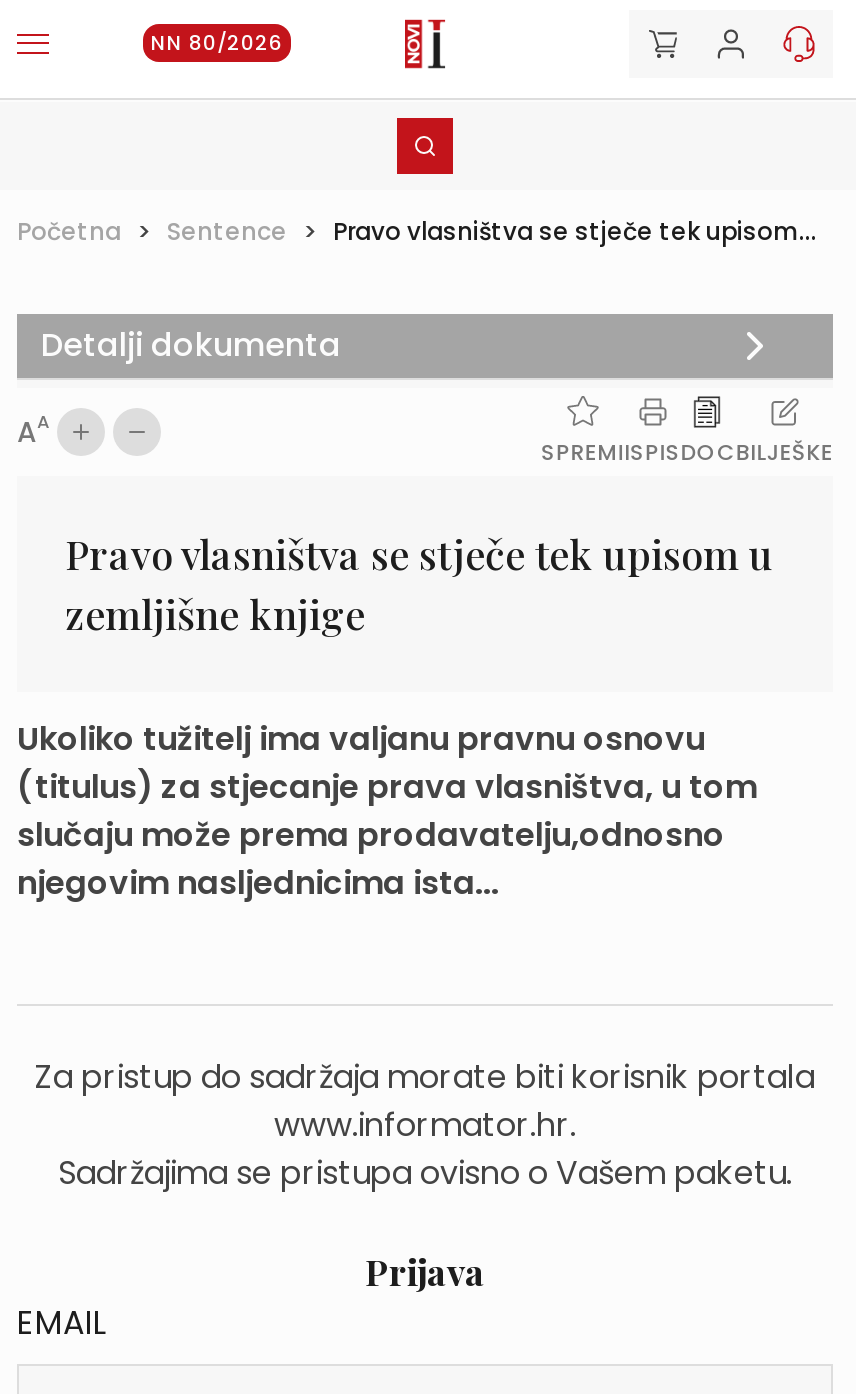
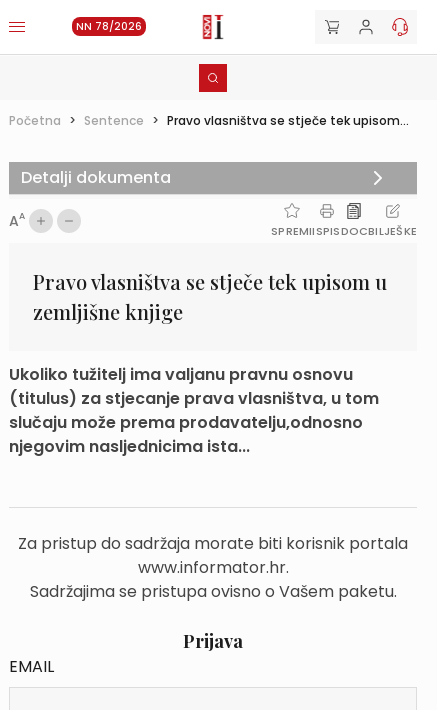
- NN 80/2026
+ NN 78/2026
